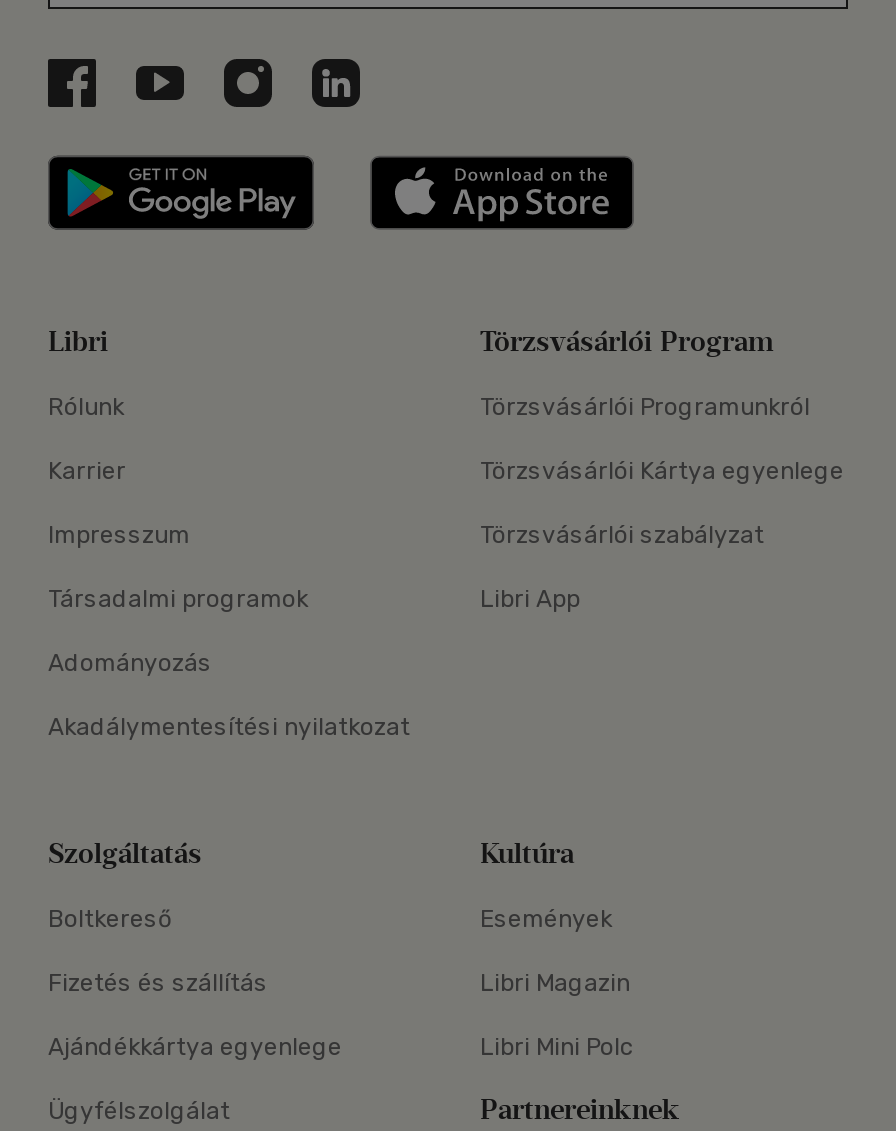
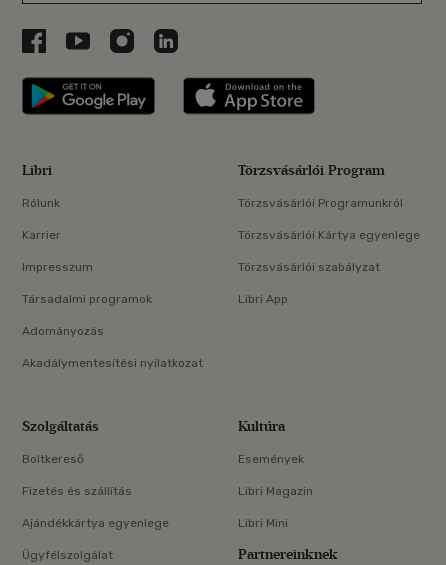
- Libri Mini Polc
+ Libri Mini
